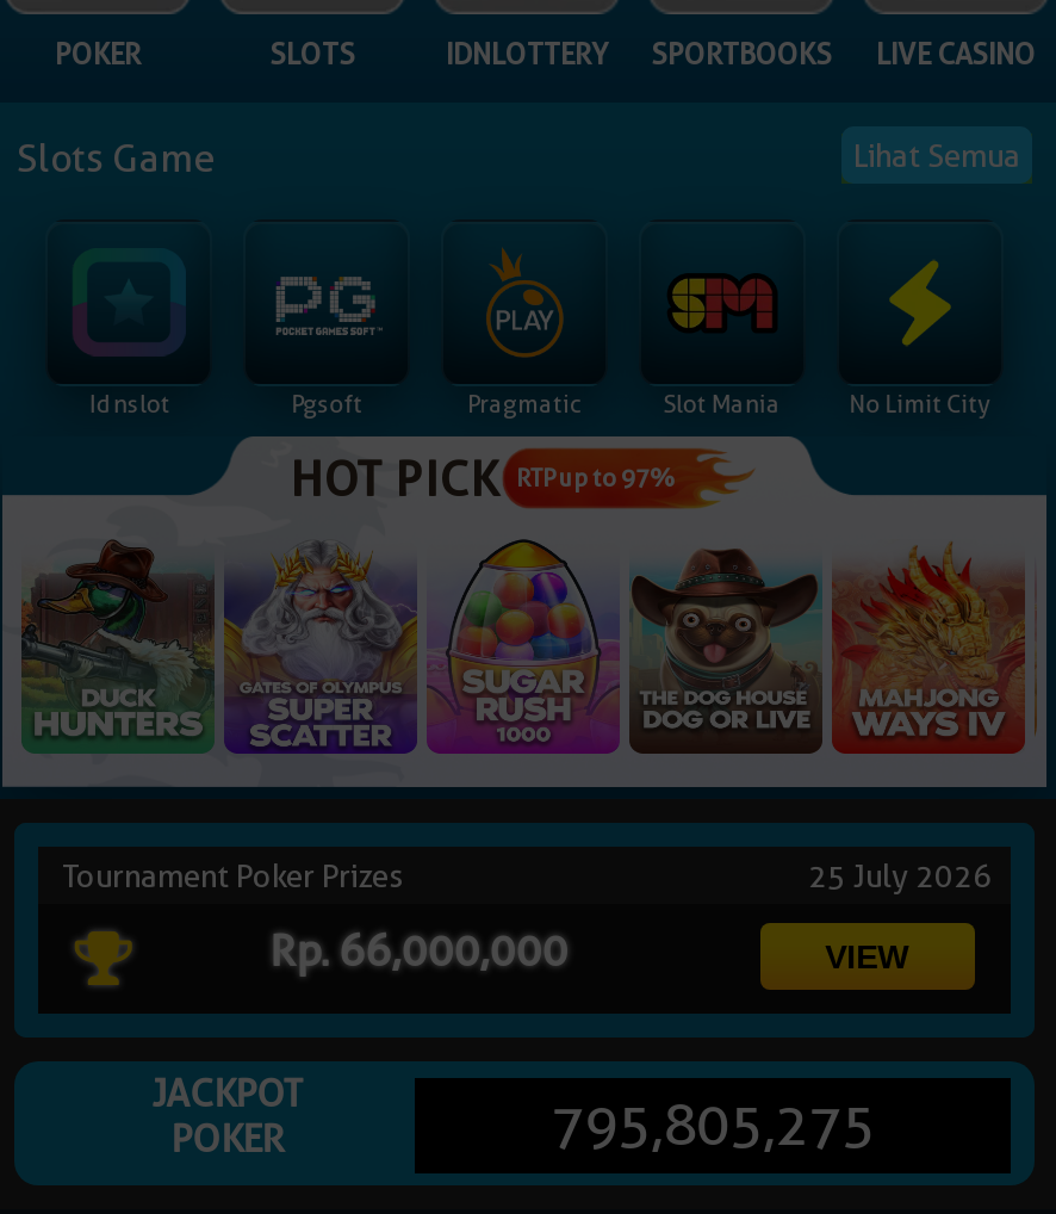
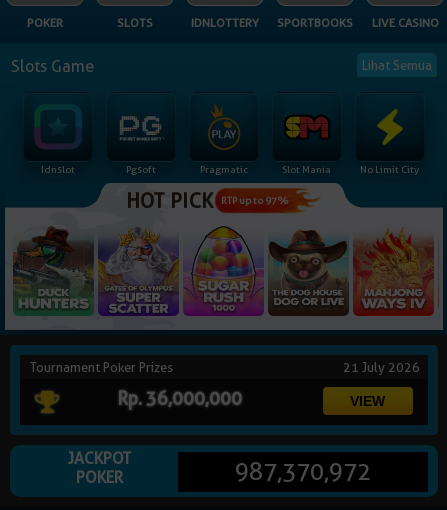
- 25 July 2026
+ 21 July 2026

- Rp. 66,000,000
+ Rp. 36,000,000

- 795,805,275
+ 987,370,972
